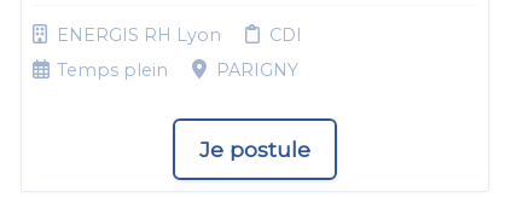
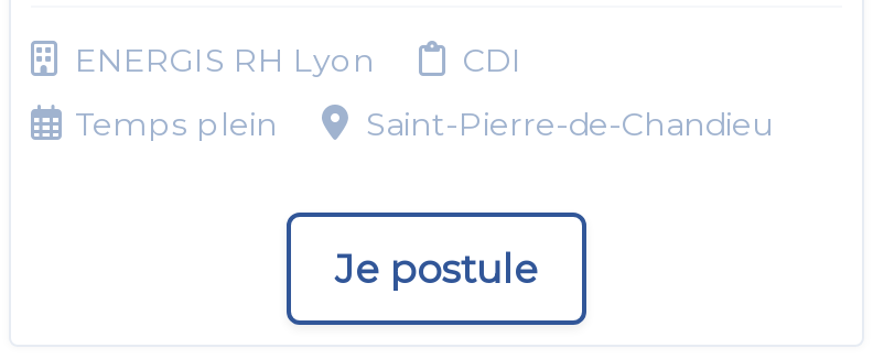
- PARIGNY
+ Saint-Pierre-de-Chandieu
